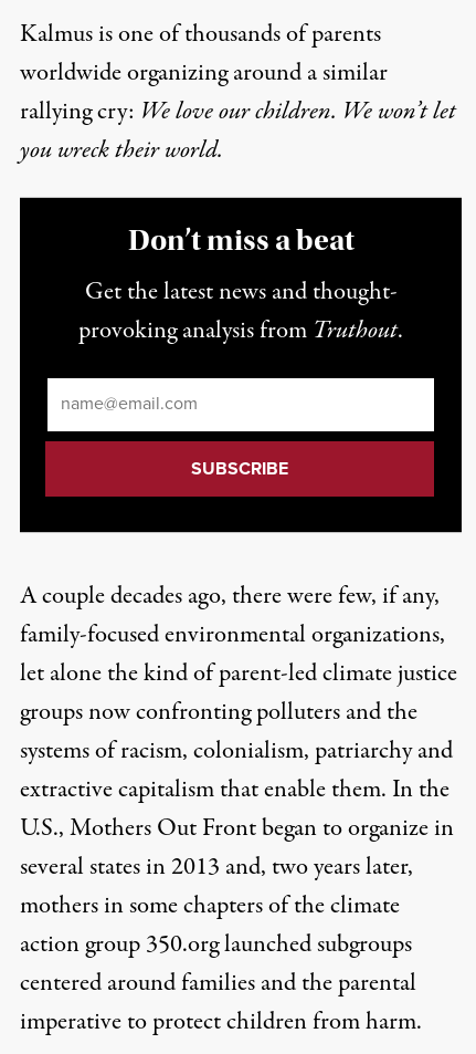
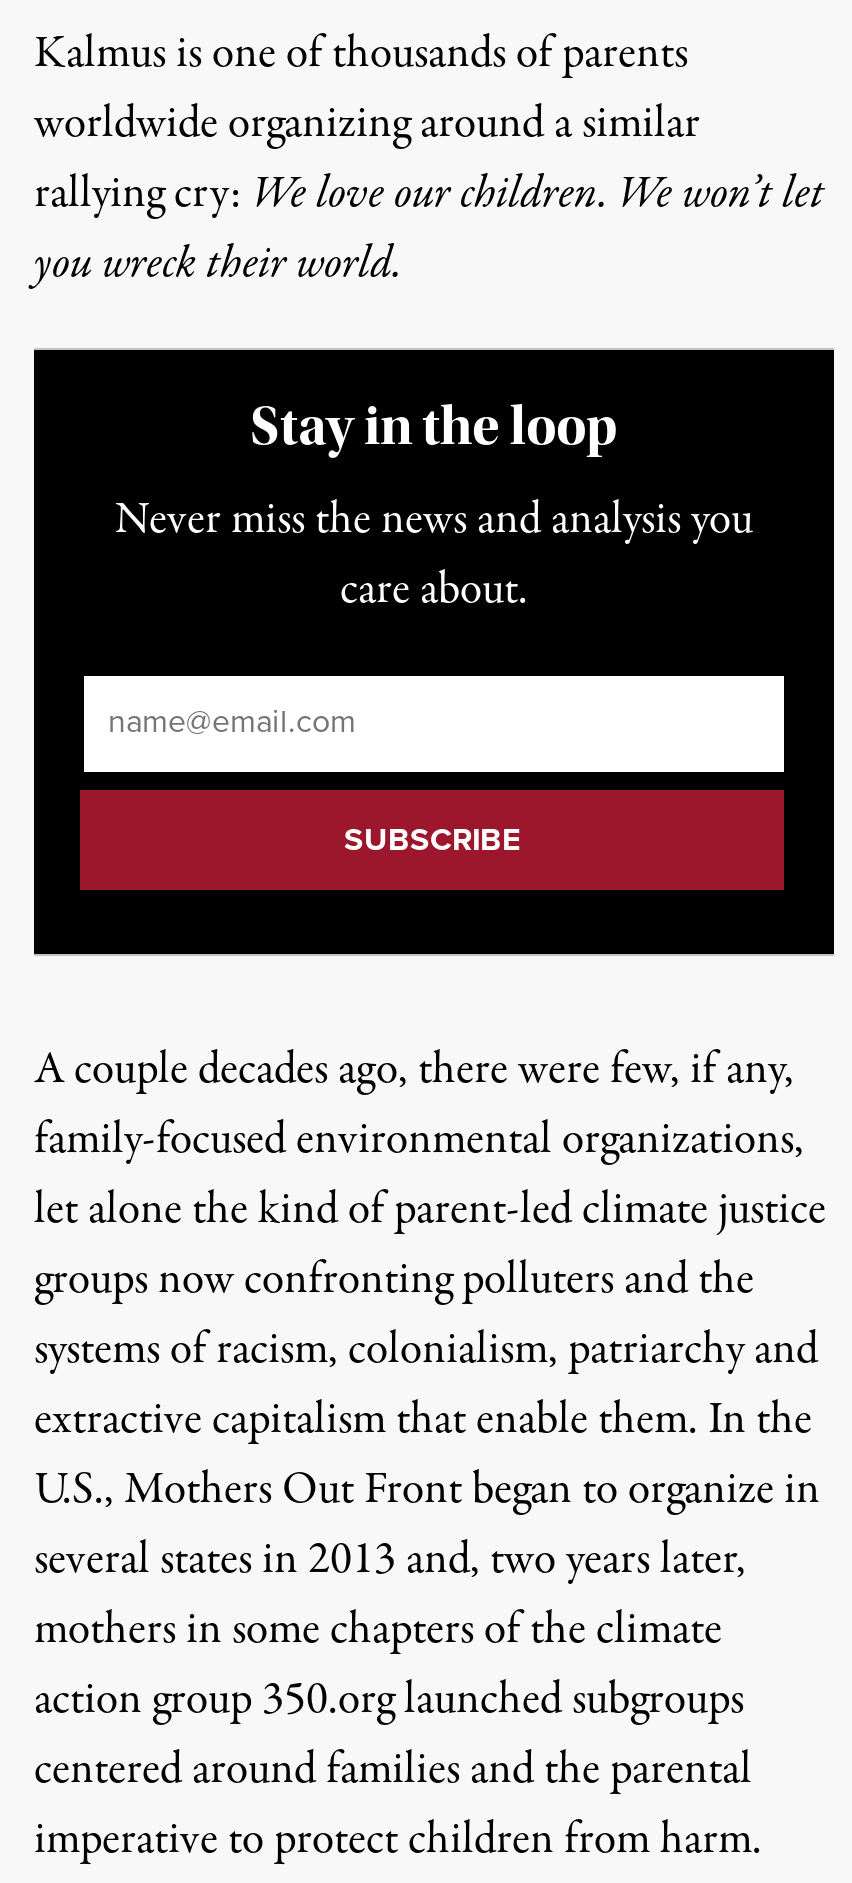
- Don’t miss a beat
+ Stay in the loop

- Get the latest news and thought-
- provoking analysis from Truthout.
+ Never miss the news and analysis you
+ care about.
